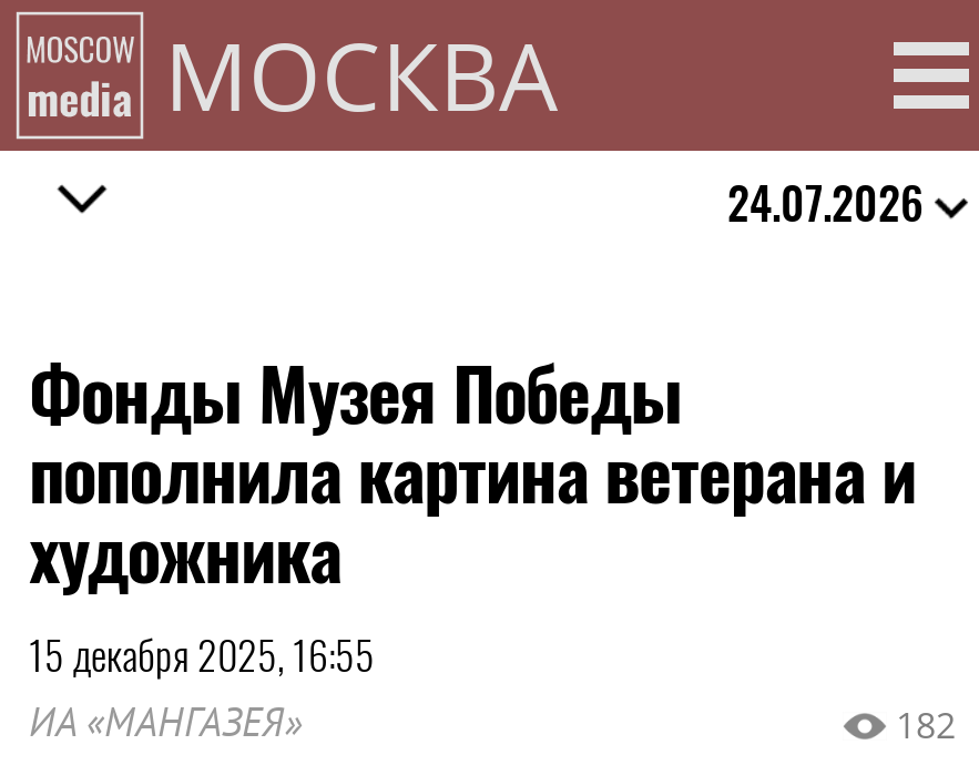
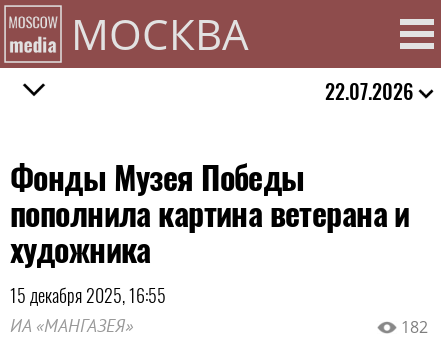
- 24.07.2026
+ 22.07.2026
